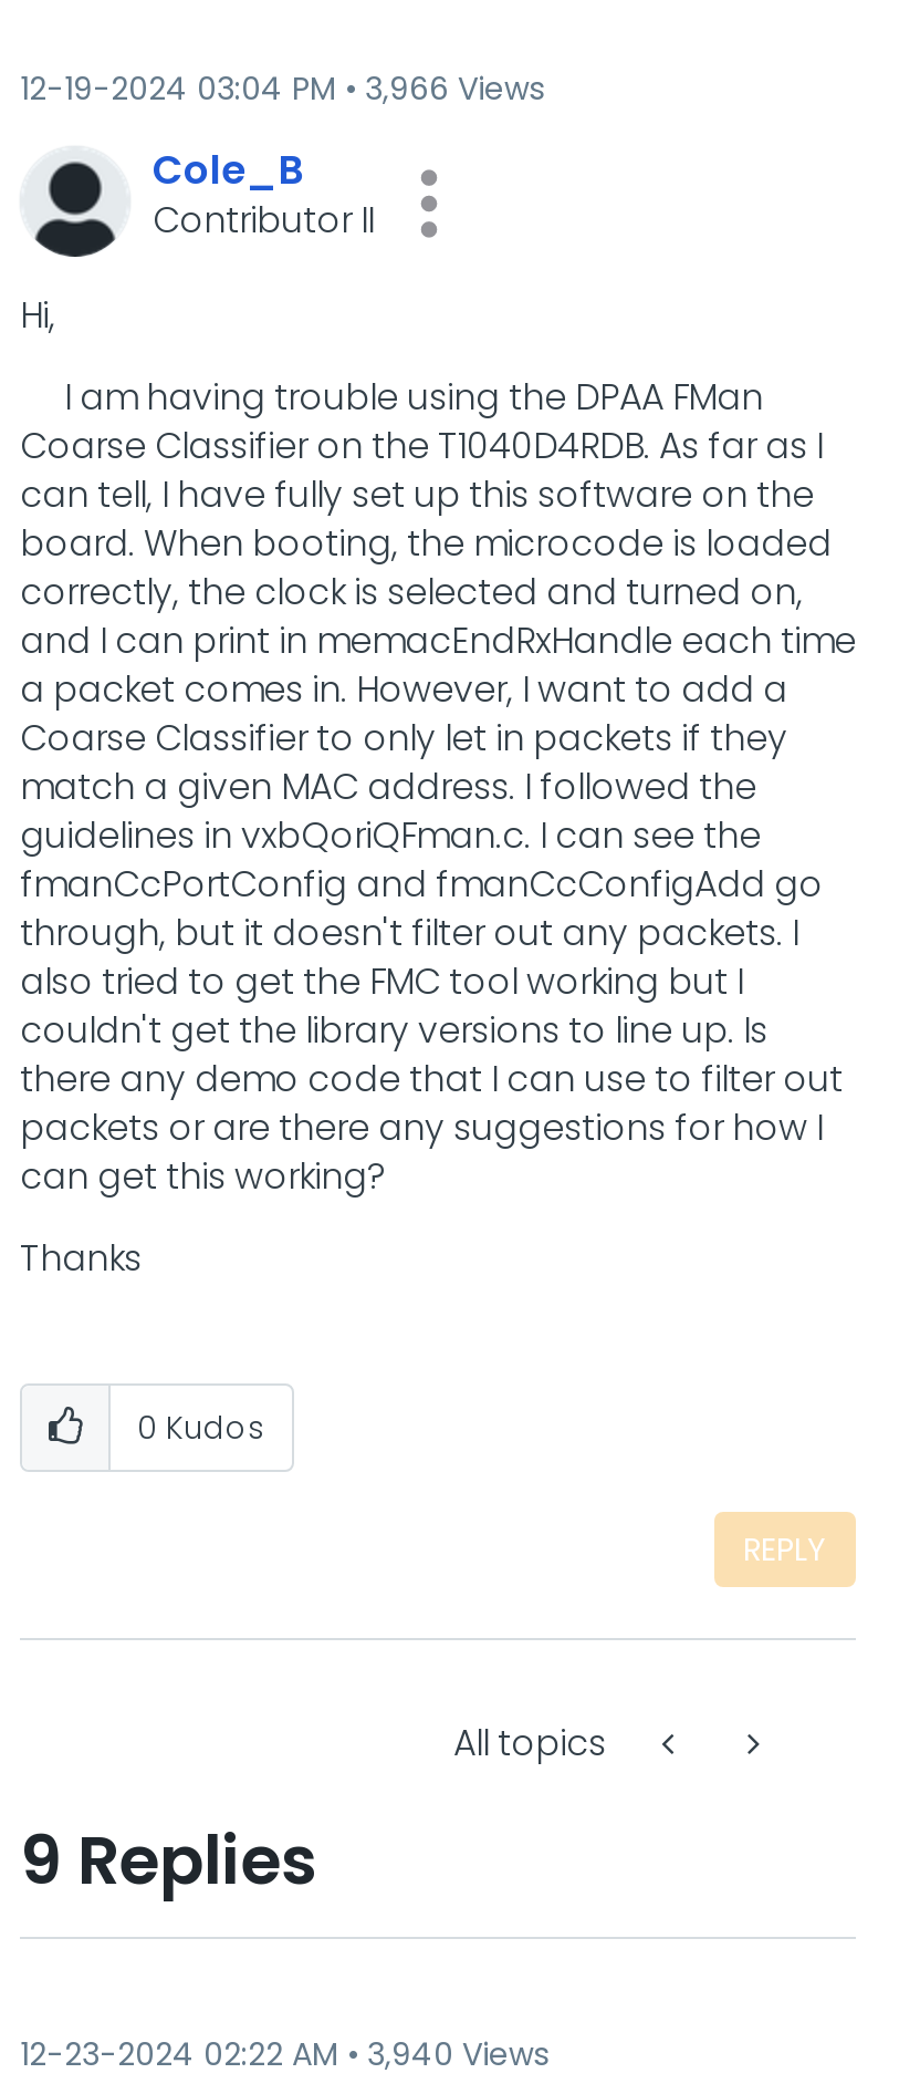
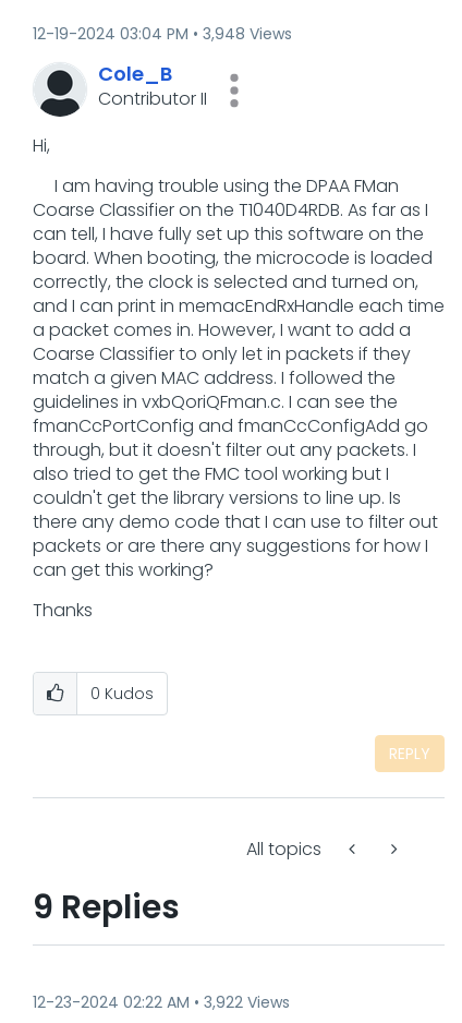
- 12-19-2024 03:04 PM 3,966 Views
+ 12-19-2024 03:04 PM 3,948 Views

- 12-23-2024 02:22 AM 3,940 Views
+ 12-23-2024 02:22 AM 3,922 Views
